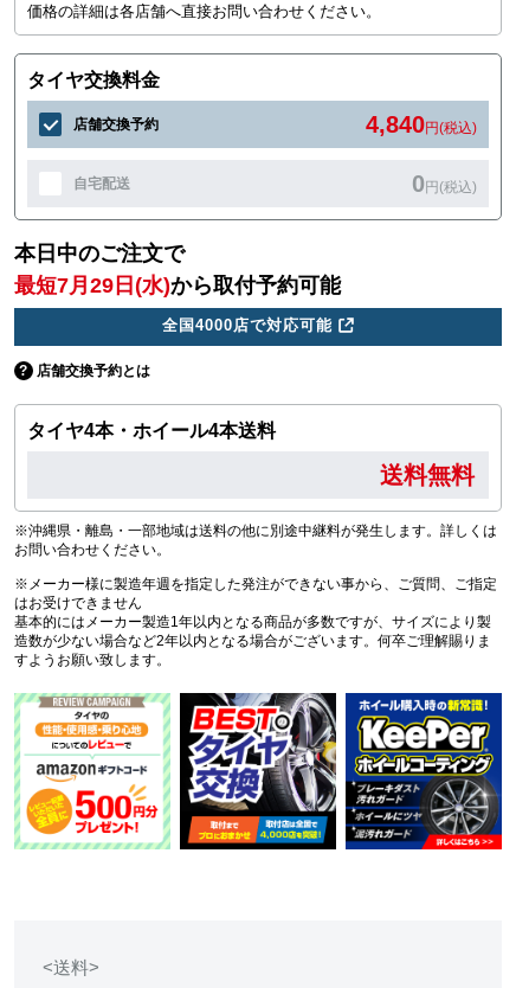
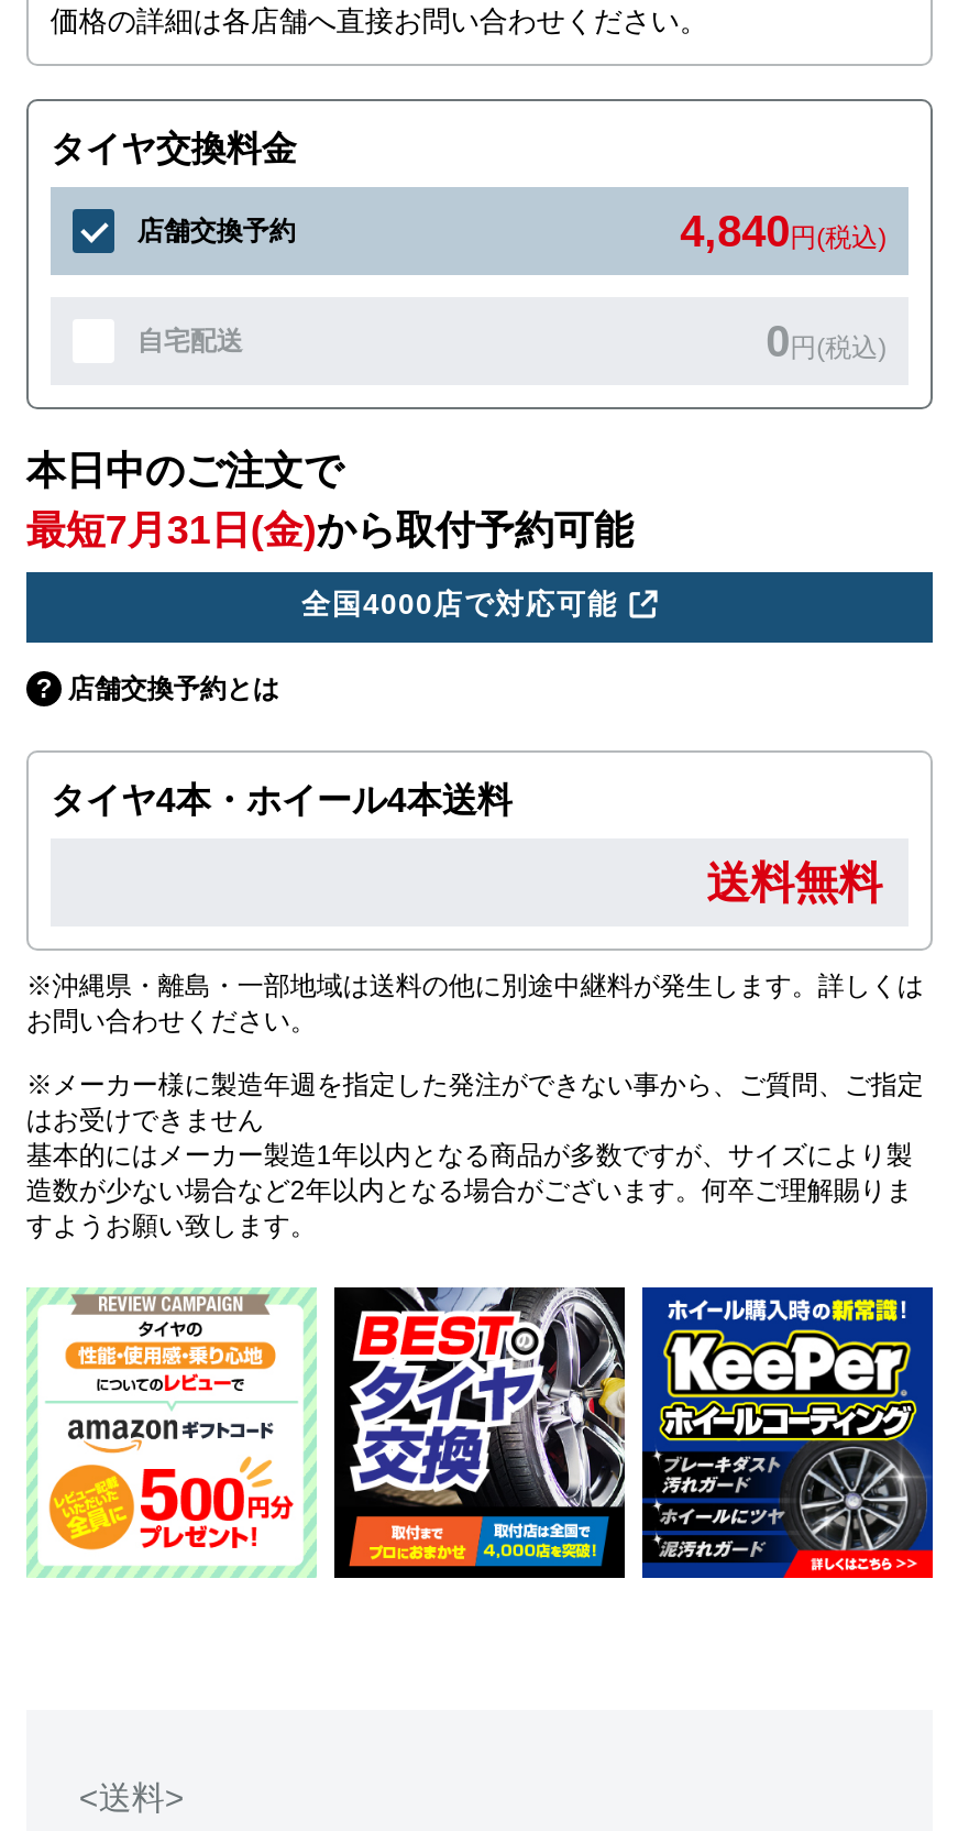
- 最短7月29日(水)から取付予約可能
+ 最短7月31日(金)から取付予約可能
